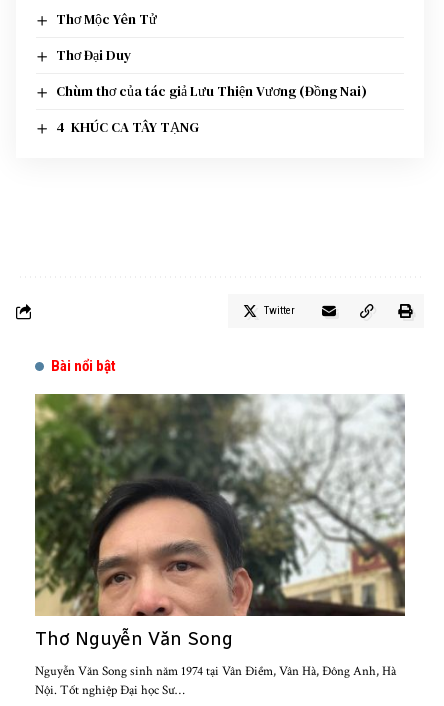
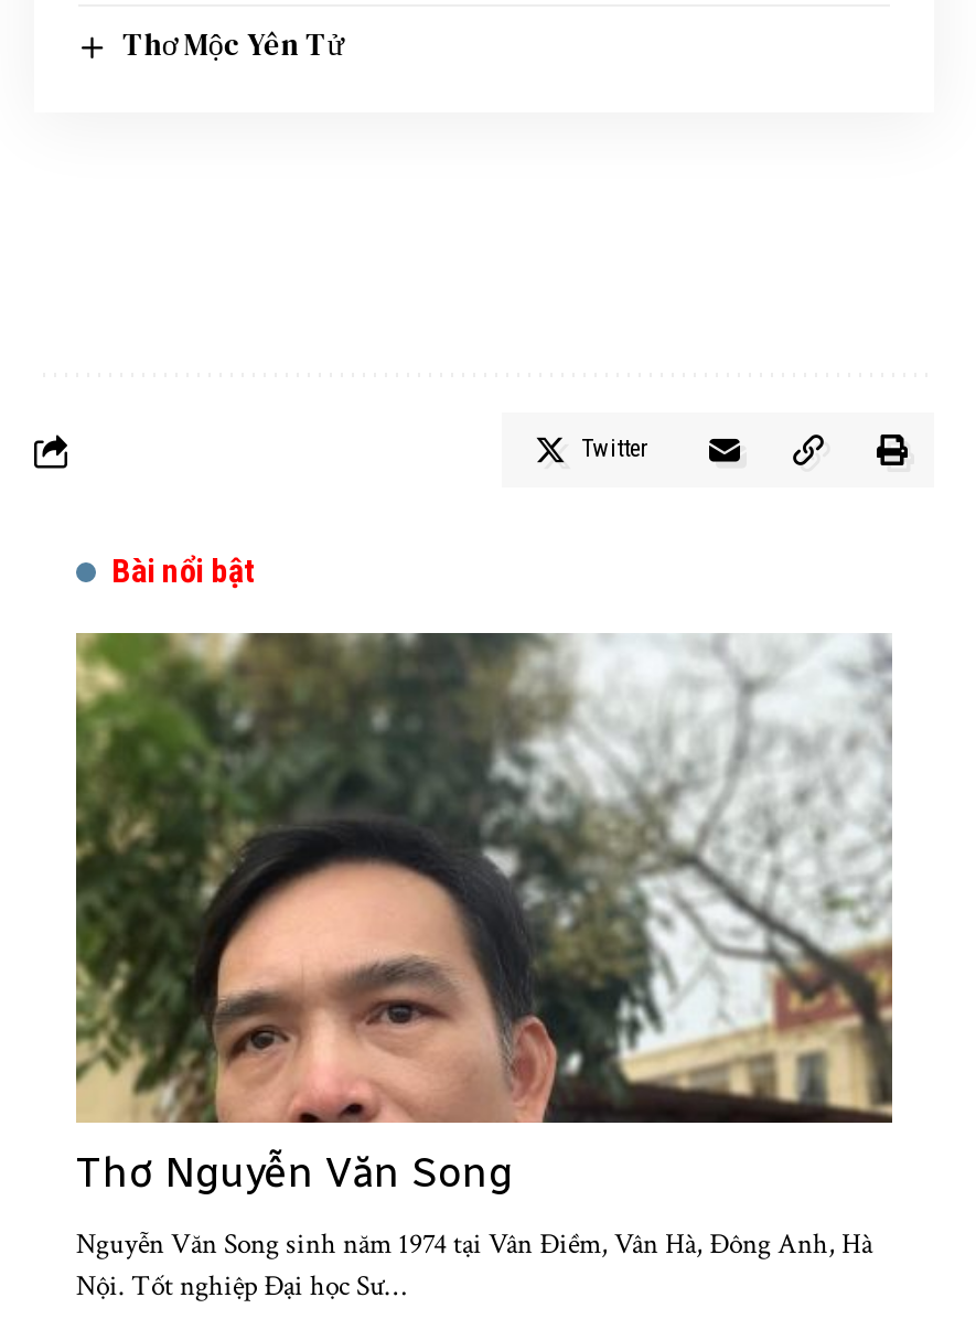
- Thơ Đại Duy
- Chùm thơ của tác giả Lưu Thiện Vương (Đồng Nai)
- 4 KHÚC CA TÂY TẠNG
